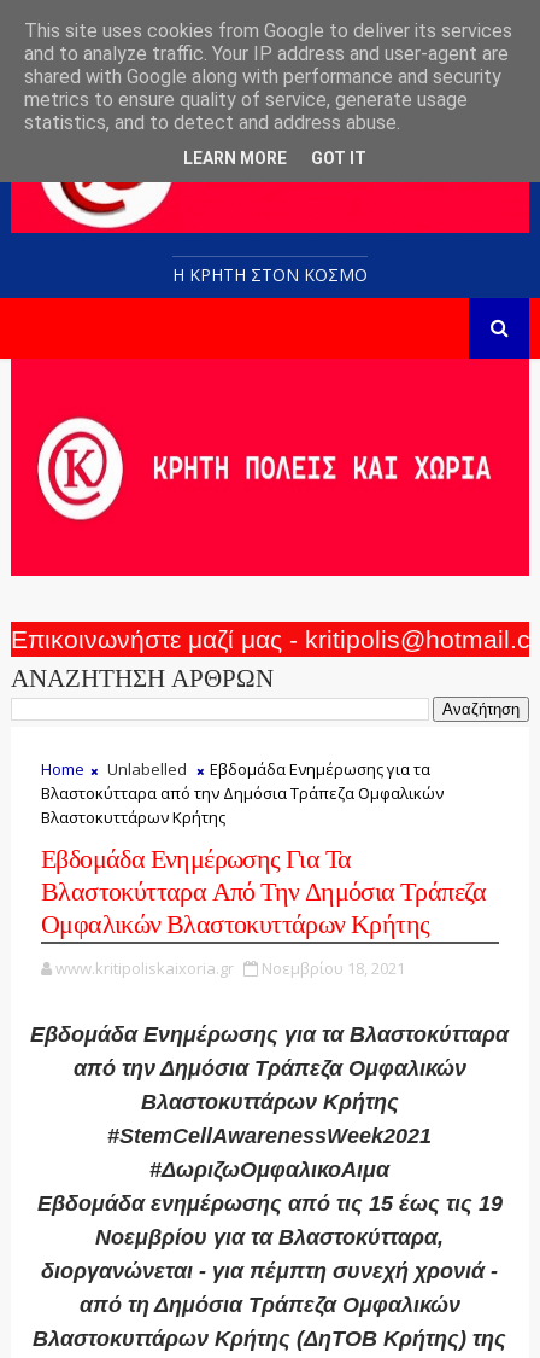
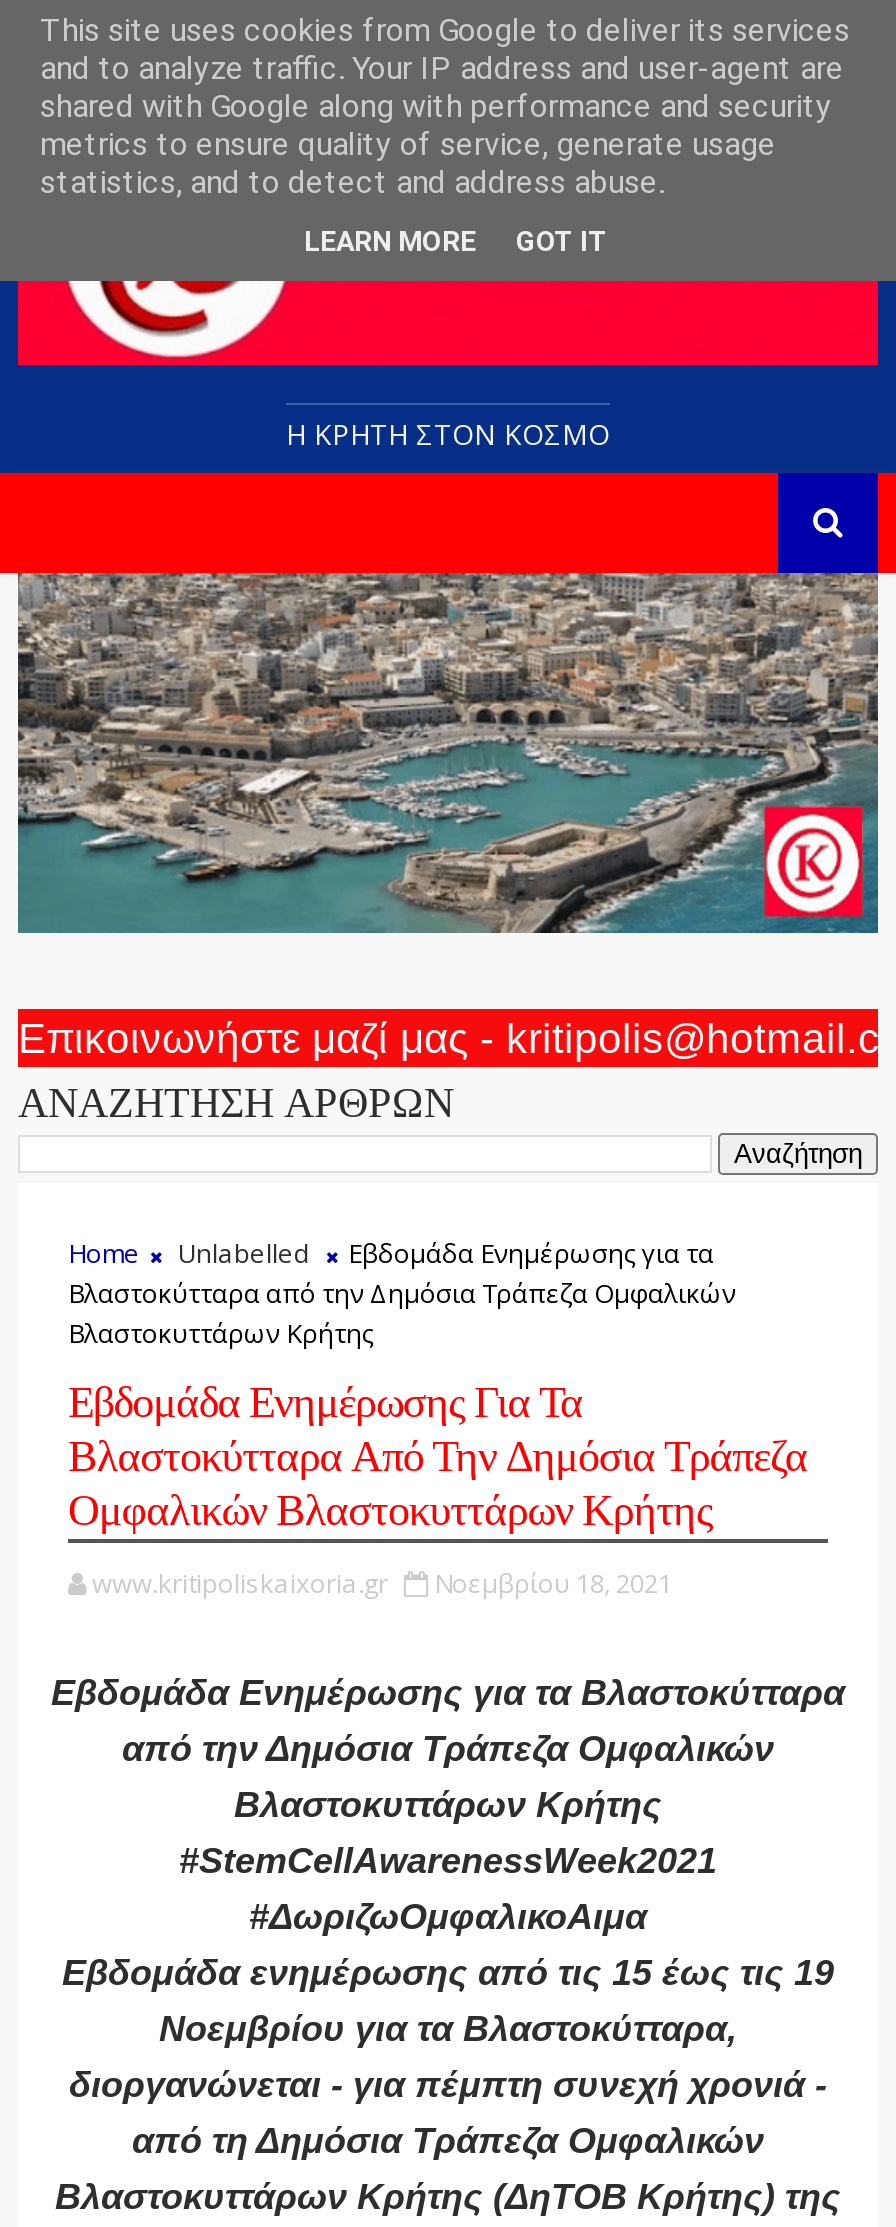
- [image]
+ [image]
